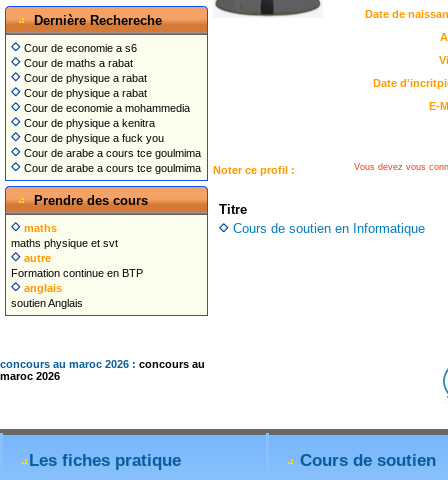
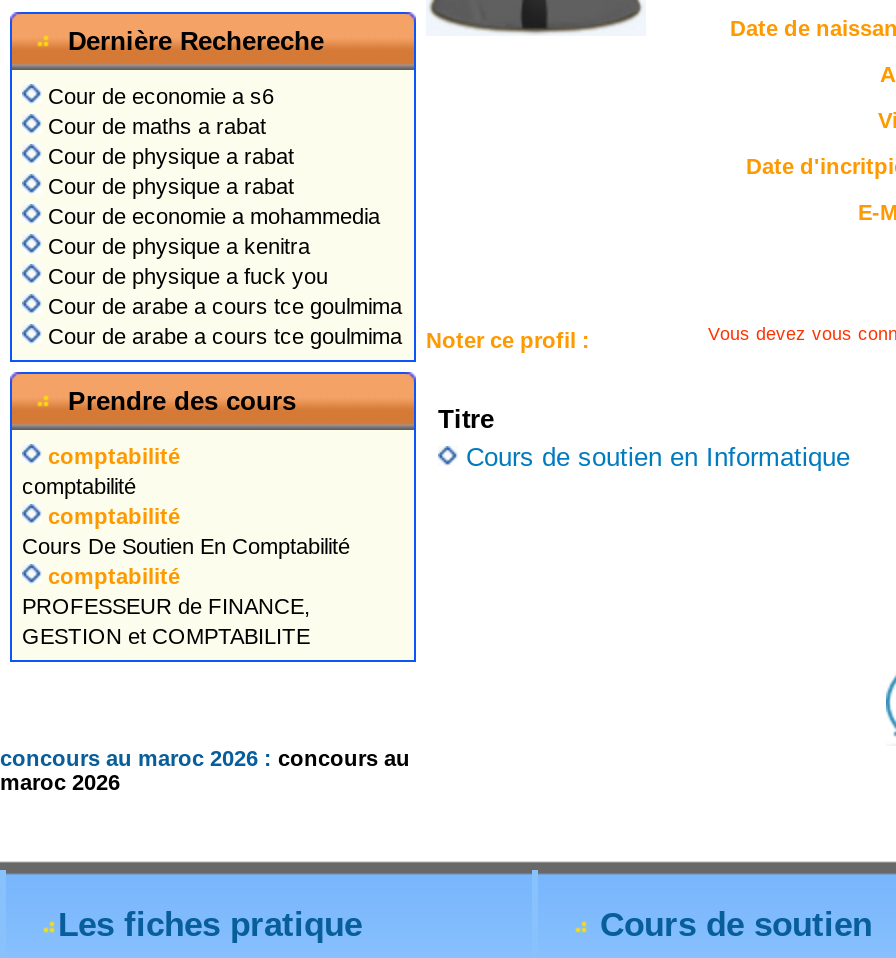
- maths
- maths physique et svt
- autre
- Formation continue en BTP
- anglais
- soutien Anglais
+ comptabilité
+ comptabilité
+ comptabilité
+ Cours De Soutien En Comptabilité
+ comptabilité
+ PROFESSEUR de FINANCE,
+ GESTION et COMPTABILITE
